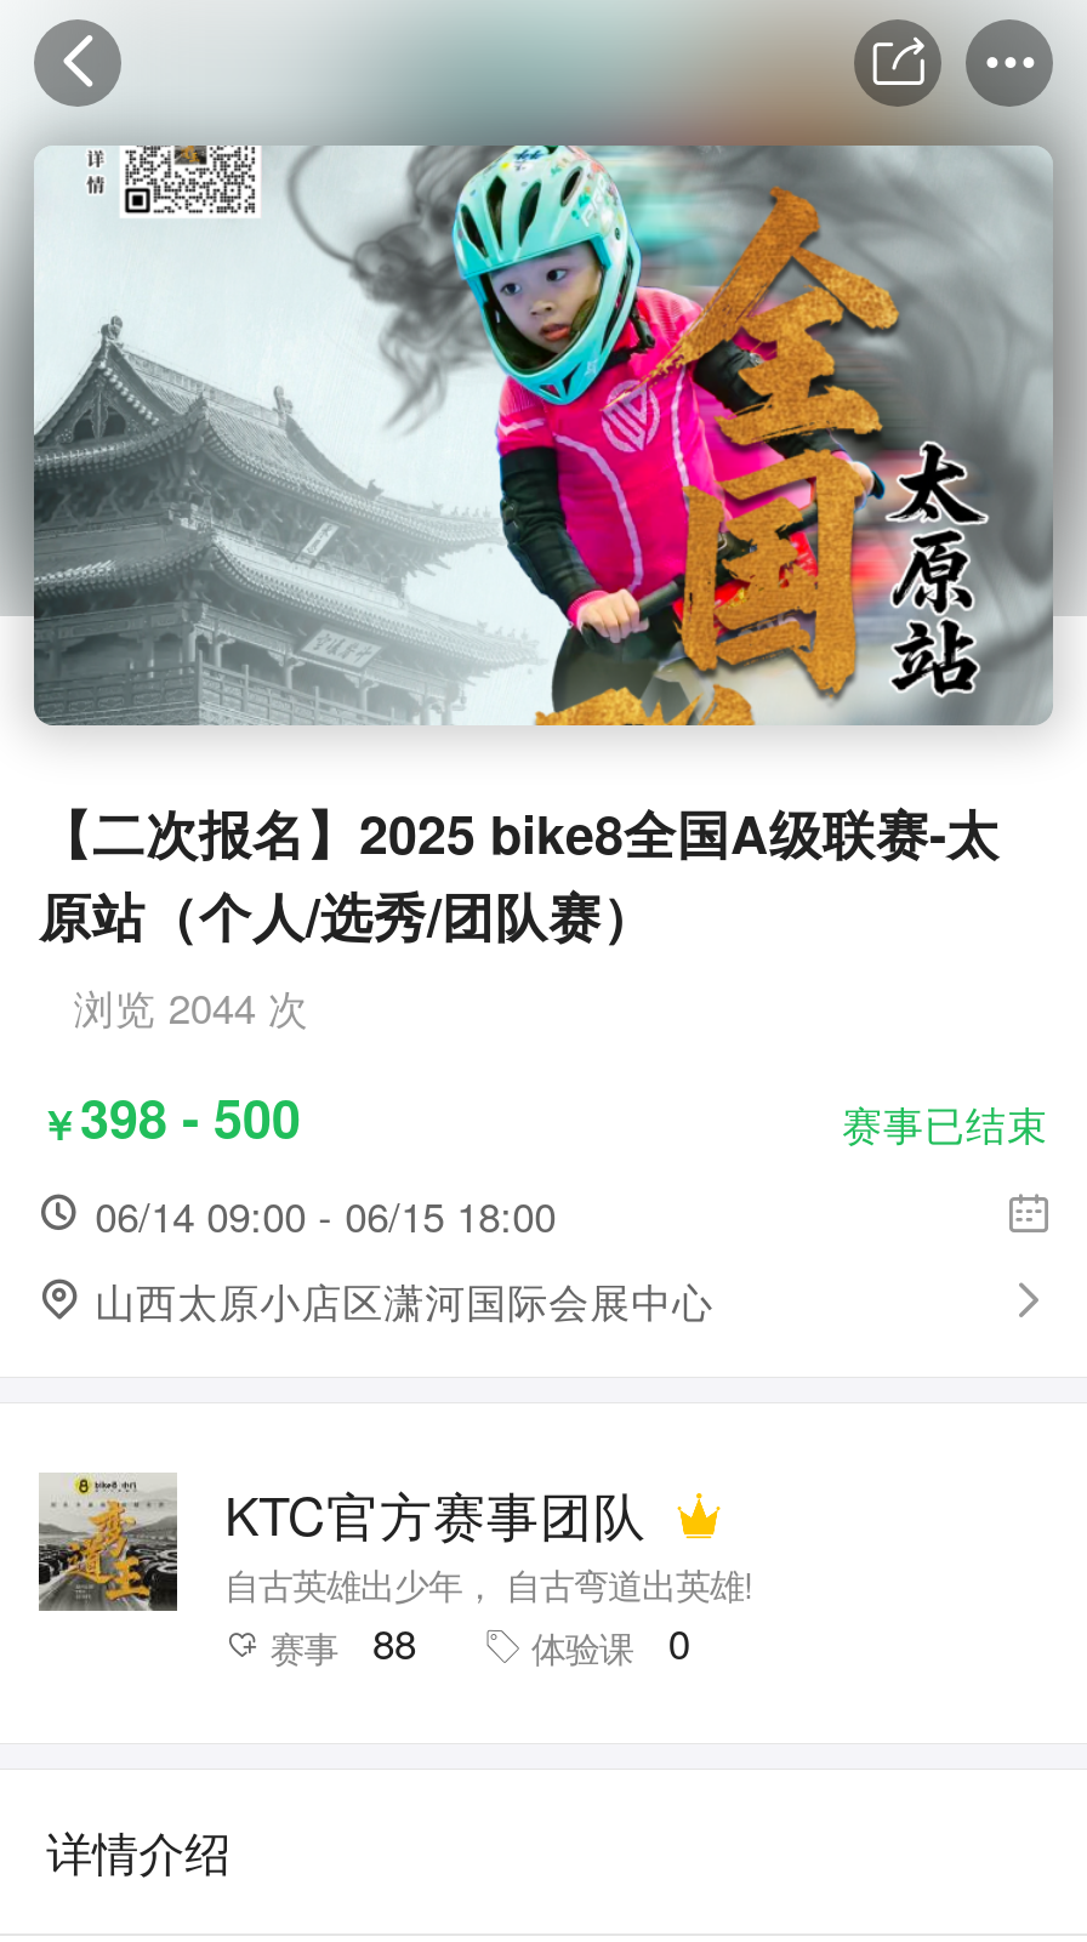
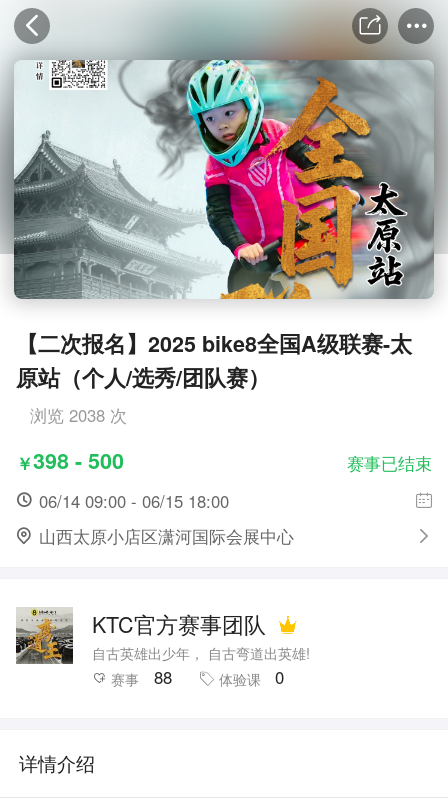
- 浏览 2044 次
+ 浏览 2038 次
